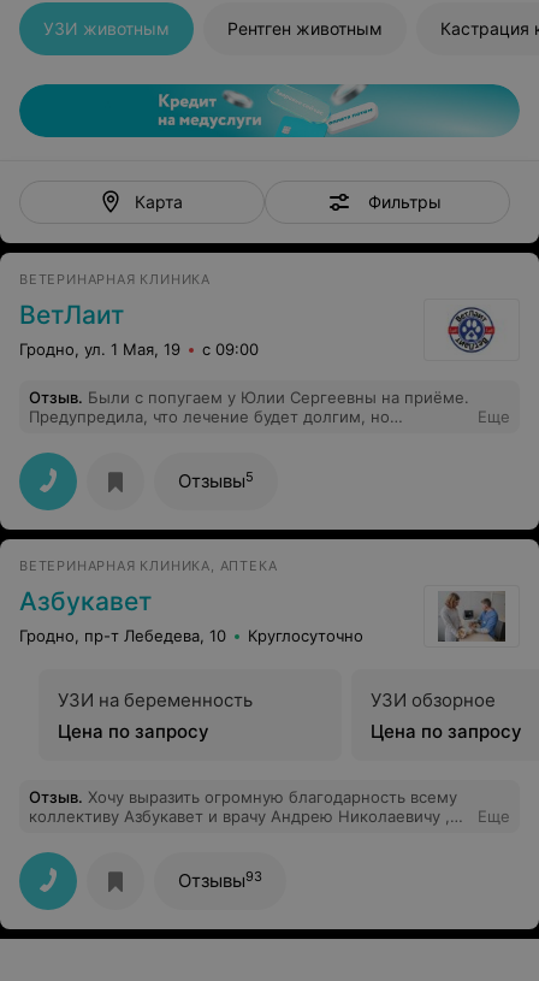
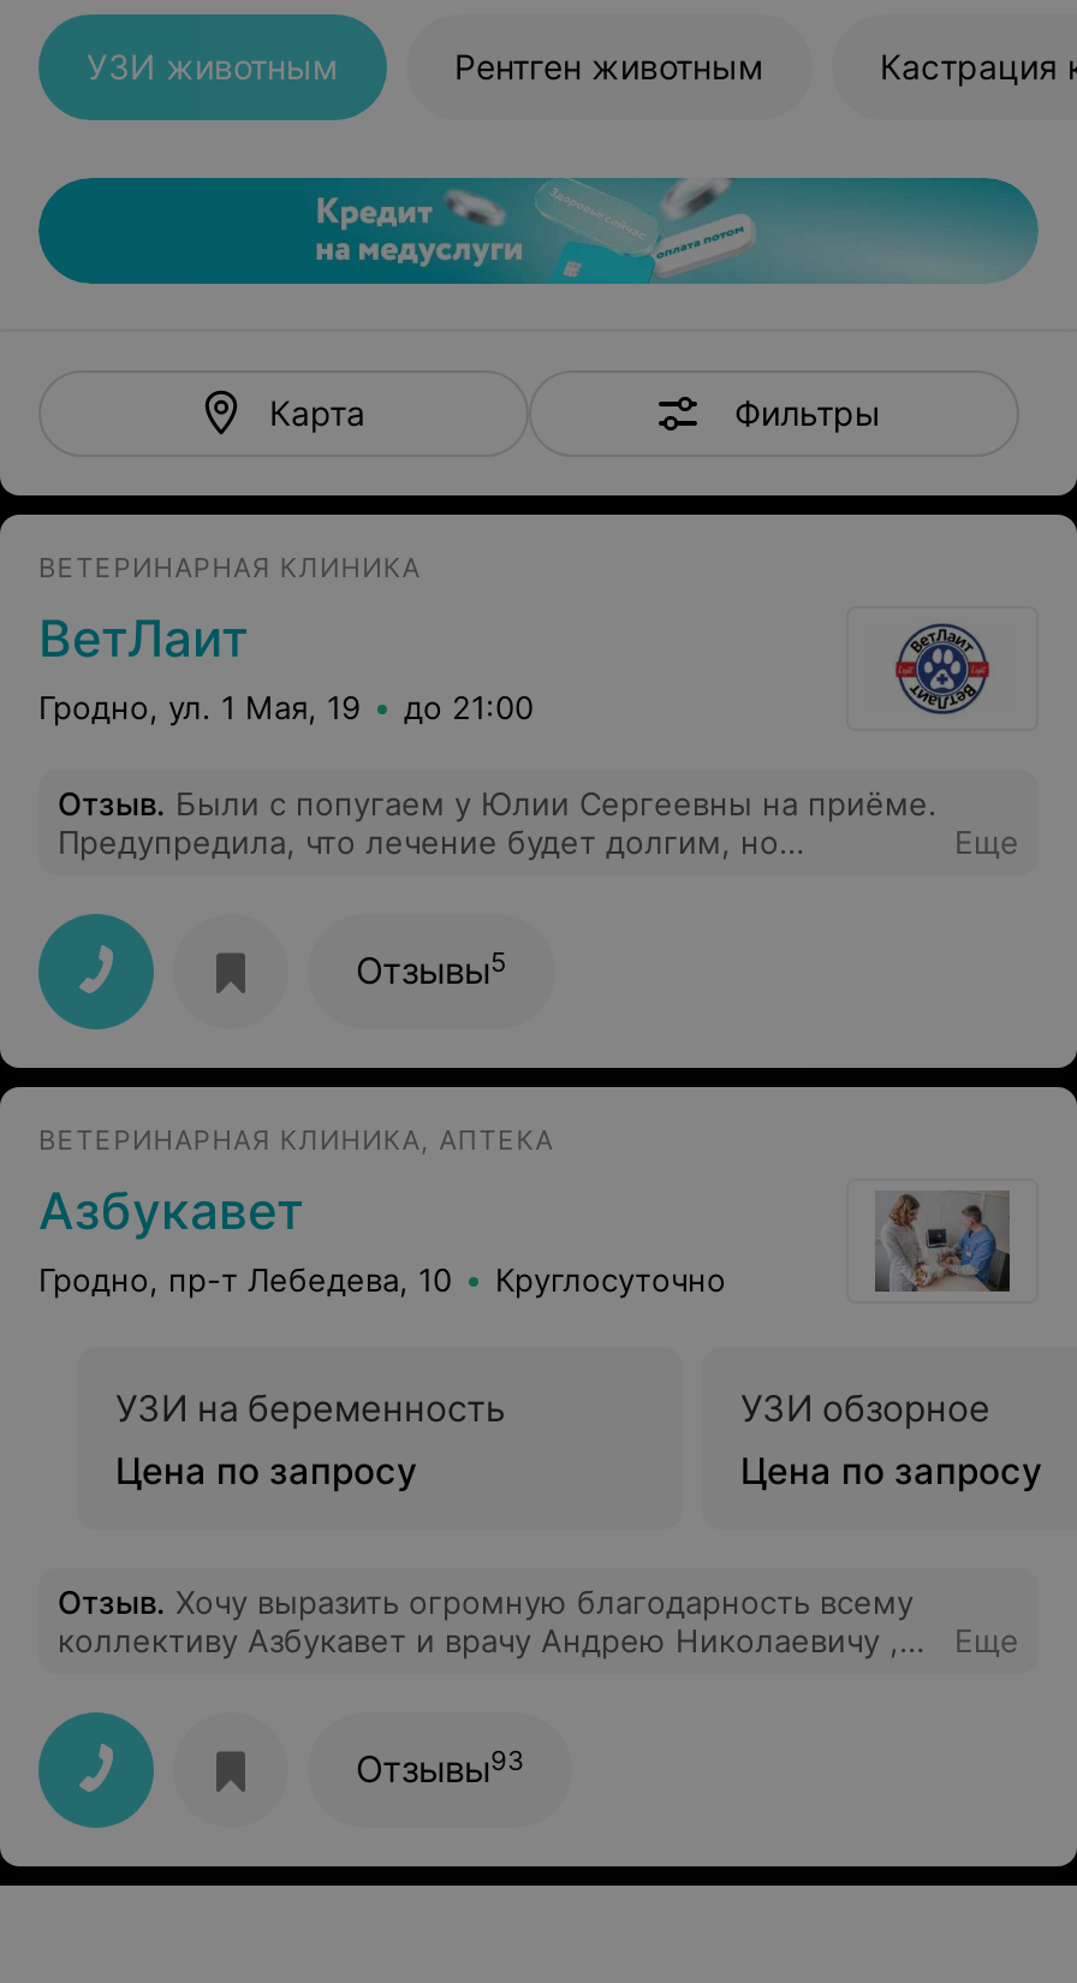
- Гродно, ул. 1 Мая, 19 с 09:00
+ Гродно, ул. 1 Мая, 19 до 21:00
